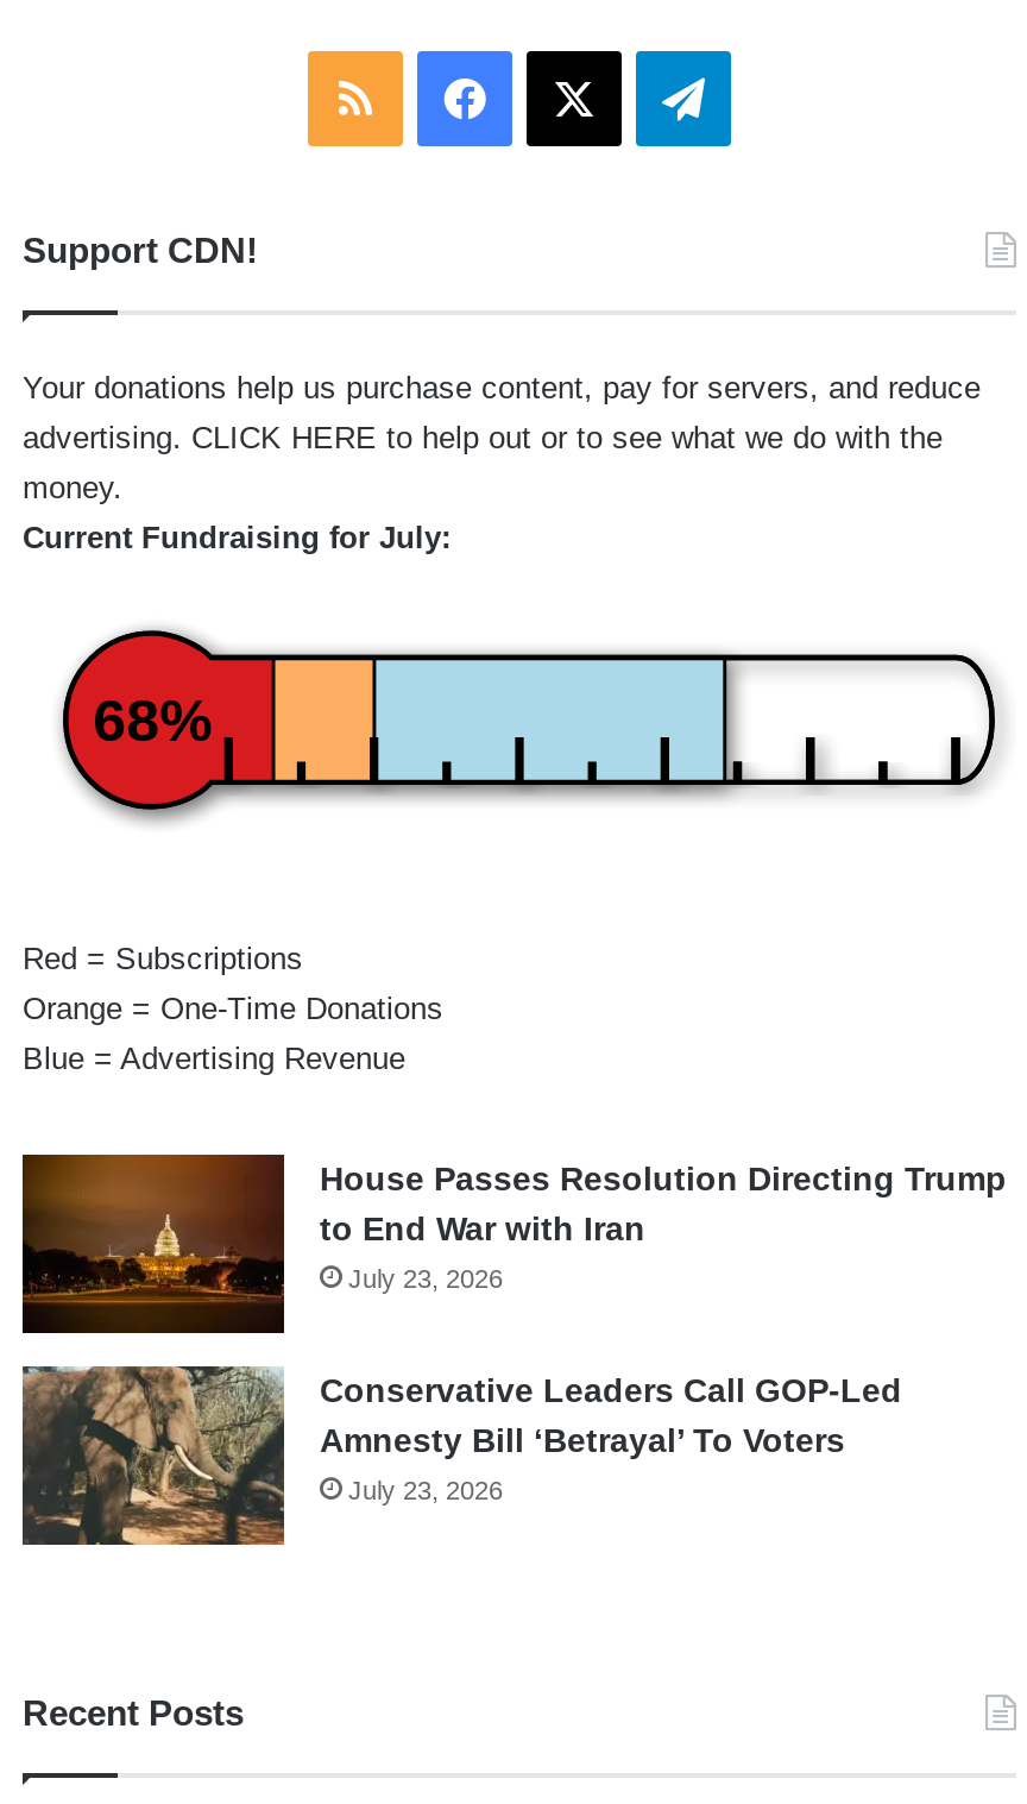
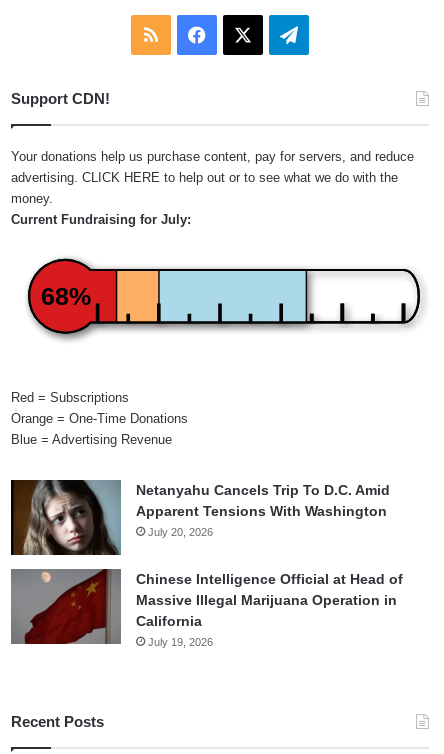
- [image]
- House Passes Resolution Directing Trump
- to End War with Iran
- July 23, 2026
+ [image]
+ Netanyahu Cancels Trip To D.C. Amid
+ Apparent Tensions With Washington
+ July 20, 2026

- [image]
- Conservative Leaders Call GOP-Led
- Amnesty Bill ‘Betrayal’ To Voters
- July 23, 2026
+ [image]
+ Chinese Intelligence Official at Head of
+ Massive Illegal Marijuana Operation in
+ California
+ July 19, 2026
